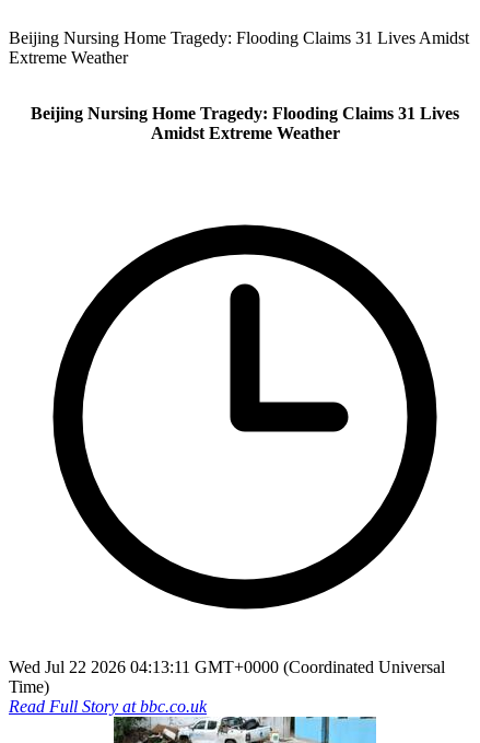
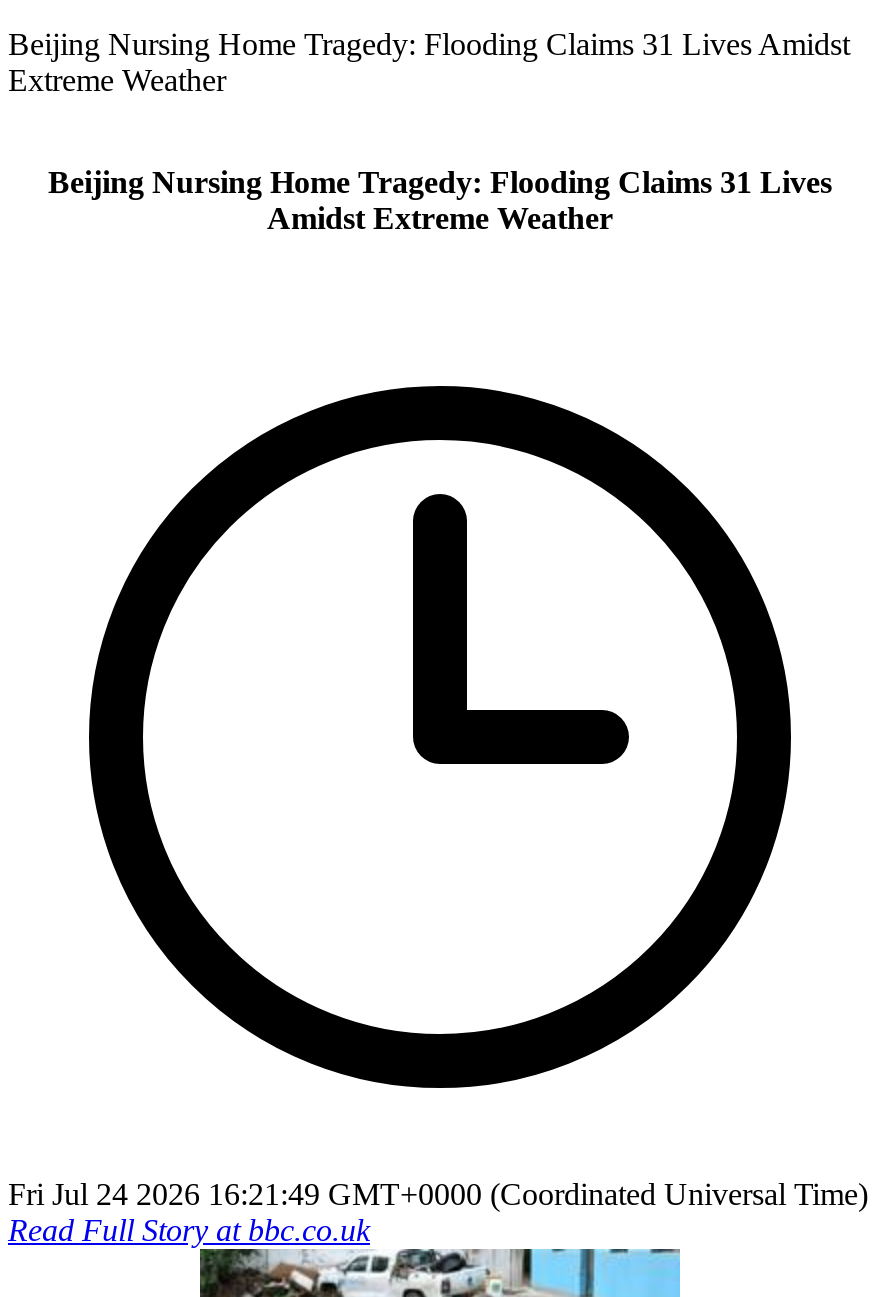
- Wed Jul 22 2026 04:13:11 GMT+0000 (Coordinated Universal
- Time)
+ Fri Jul 24 2026 16:21:49 GMT+0000 (Coordinated Universal Time)
